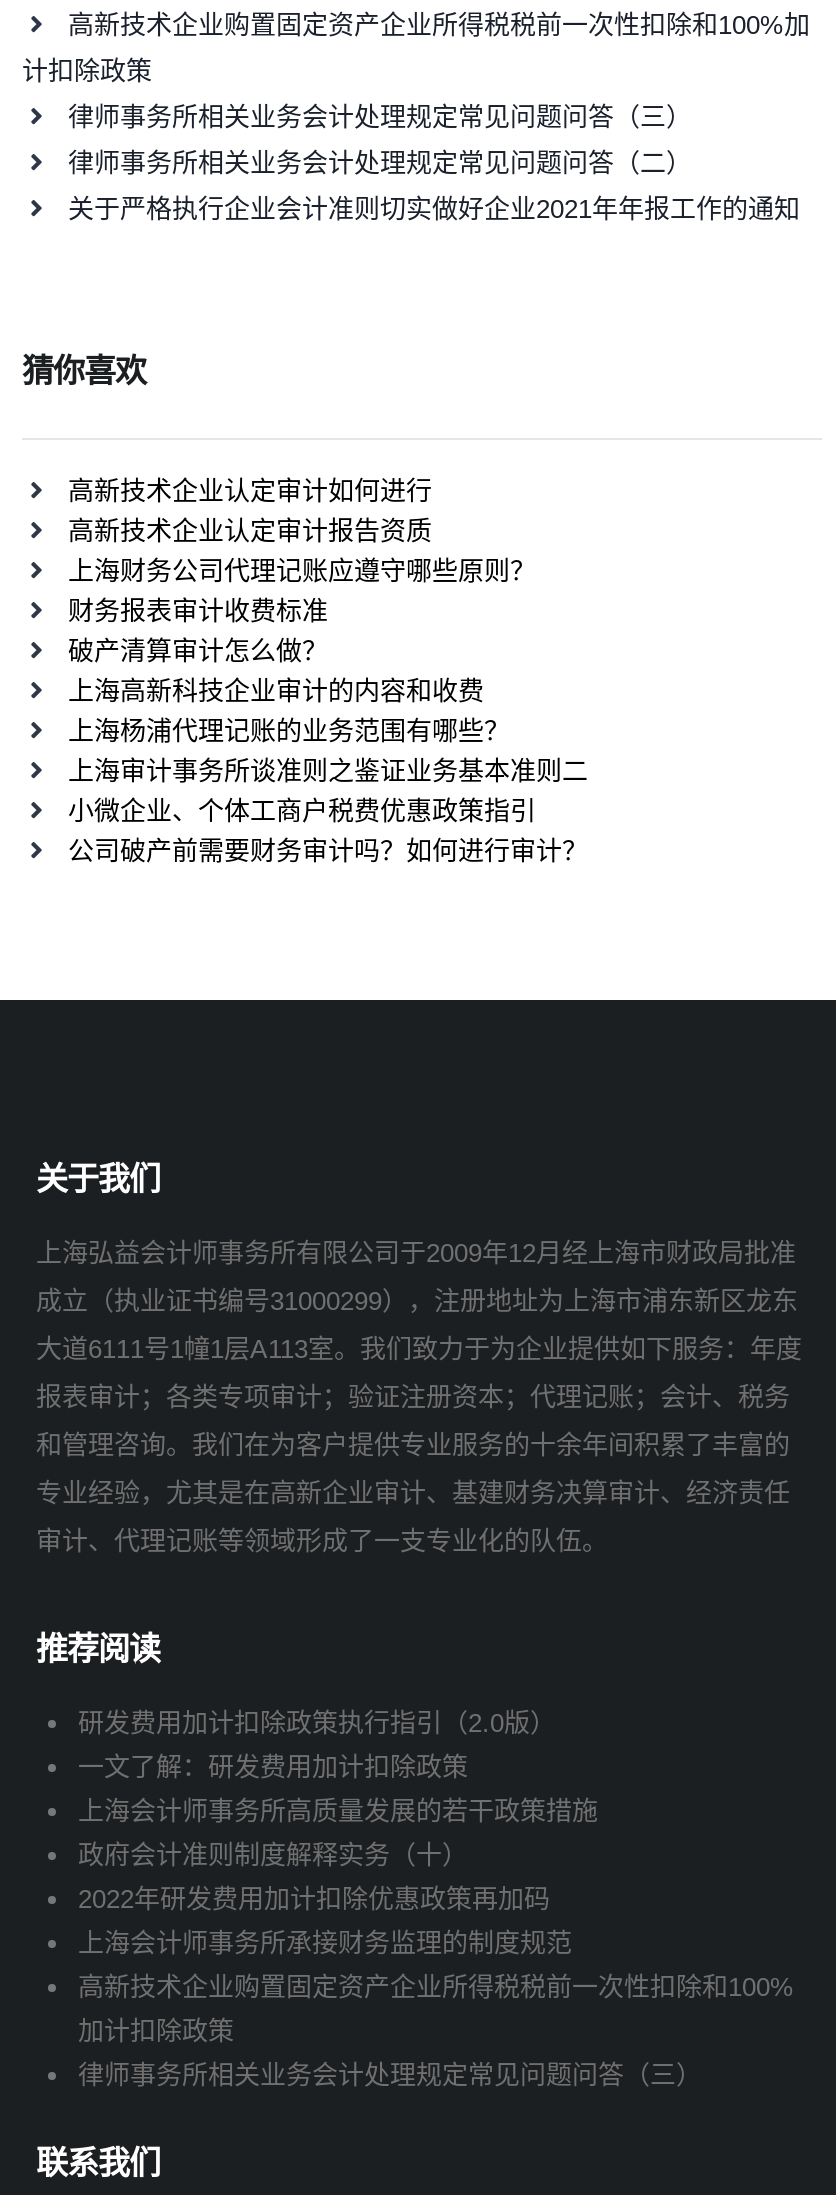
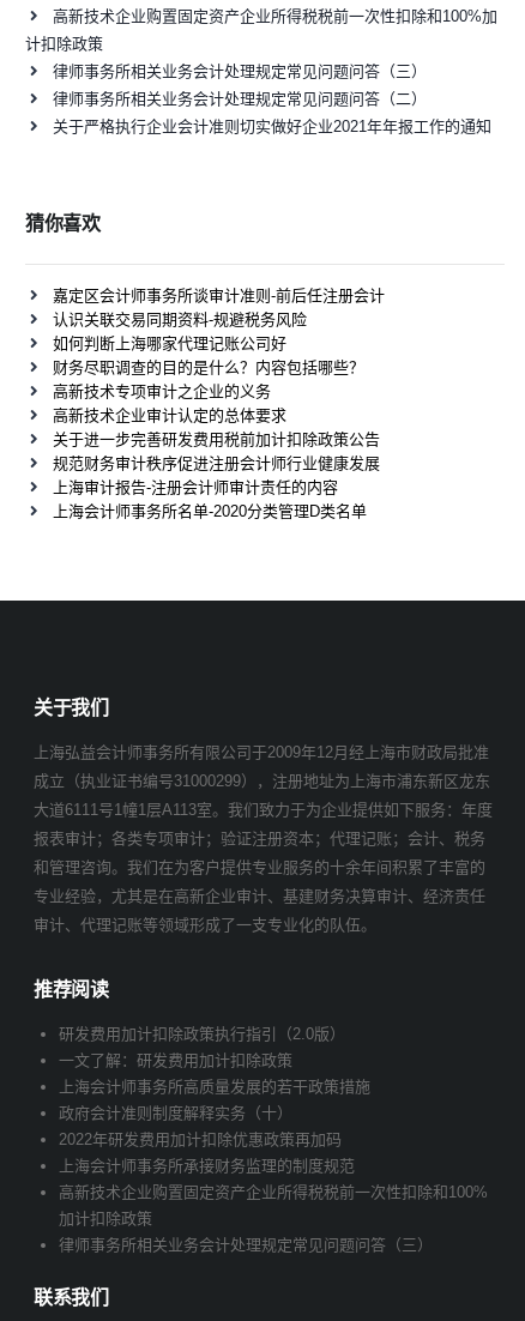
- 高新技术企业认定审计如何进行
- 高新技术企业认定审计报告资质
- 上海财务公司代理记账应遵守哪些原则？
- 财务报表审计收费标准
- 破产清算审计怎么做？
- 上海高新科技企业审计的内容和收费
- 上海杨浦代理记账的业务范围有哪些？
- 上海审计事务所谈准则之鉴证业务基本准则二
- 小微企业、个体工商户税费优惠政策指引
- 公司破产前需要财务审计吗？如何进行审计？
+ 嘉定区会计师事务所谈审计准则-前后任注册会计
+ 认识关联交易同期资料-规避税务风险
+ 如何判断上海哪家代理记账公司好
+ 财务尽职调查的目的是什么？内容包括哪些？
+ 高新技术专项审计之企业的义务
+ 高新技术企业审计认定的总体要求
+ 关于进一步完善研发费用税前加计扣除政策公告
+ 规范财务审计秩序促进注册会计师行业健康发展
+ 上海审计报告-注册会计师审计责任的内容
+ 上海会计师事务所名单-2020分类管理D类名单
